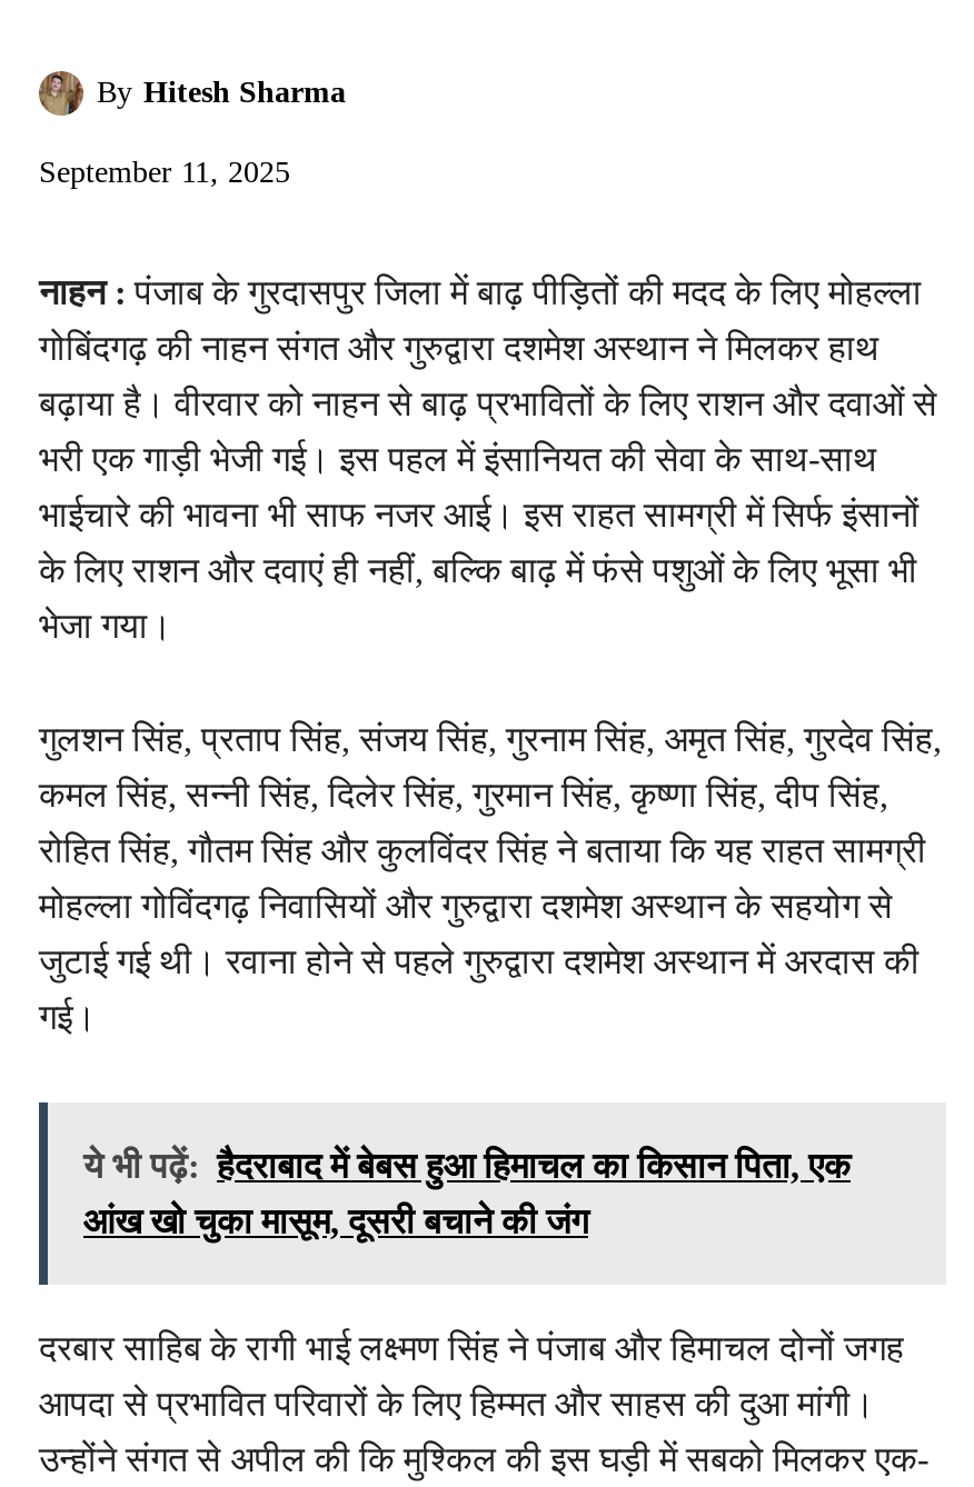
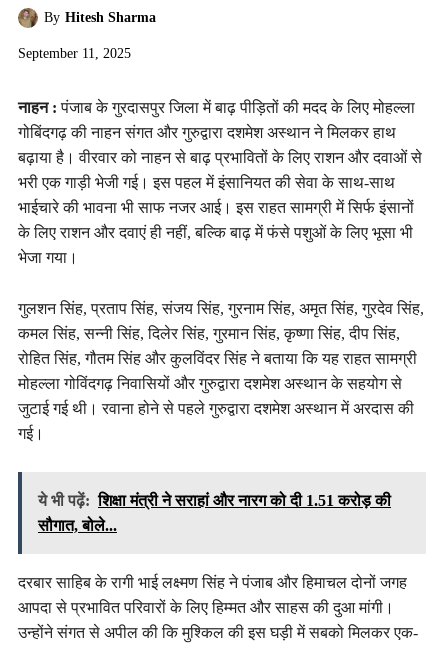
- ये भी पढ़ें: हैदराबाद में बेबस हुआ हिमाचल का किसान पिता, एक
+ ये भी पढ़ें: शिक्षा मंत्री ने सराहां और नारग को दी 1.51 करोड़ की

- आंख खो चुका मासूम, दूसरी बचाने की जंग
+ सौगात, बोले...
